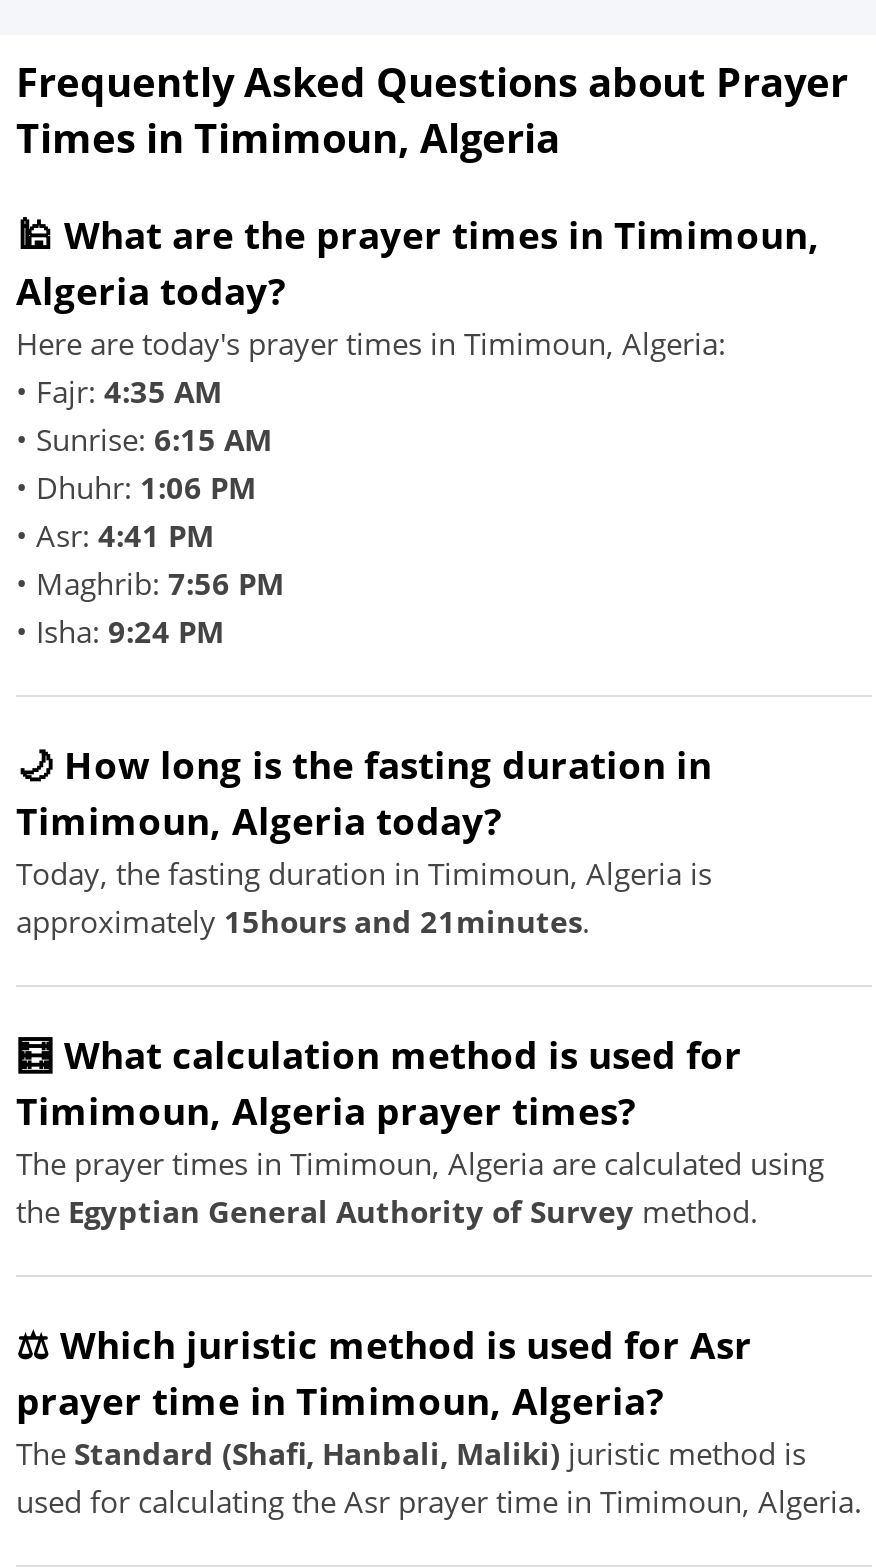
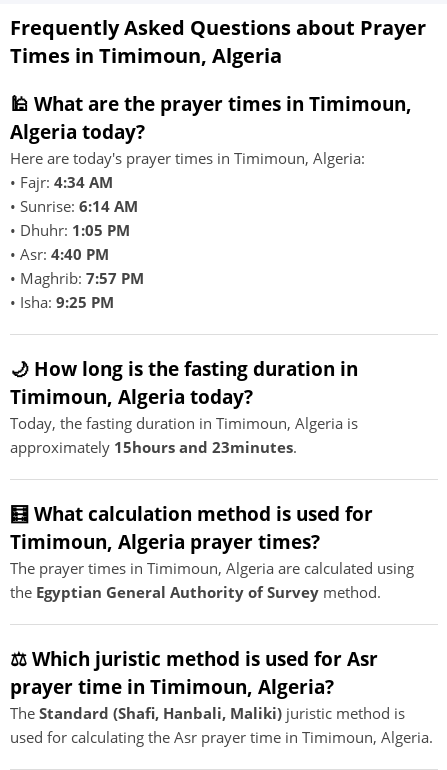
- • Fajr: 4:35 AM
+ • Fajr: 4:34 AM

- • Sunrise: 6:15 AM
+ • Sunrise: 6:14 AM

- • Dhuhr: 1:06 PM
+ • Dhuhr: 1:05 PM

- • Asr: 4:41 PM
+ • Asr: 4:40 PM

- • Maghrib: 7:56 PM
+ • Maghrib: 7:57 PM

- • Isha: 9:24 PM
+ • Isha: 9:25 PM

- approximately 15hours and 21minutes.
+ approximately 15hours and 23minutes.
